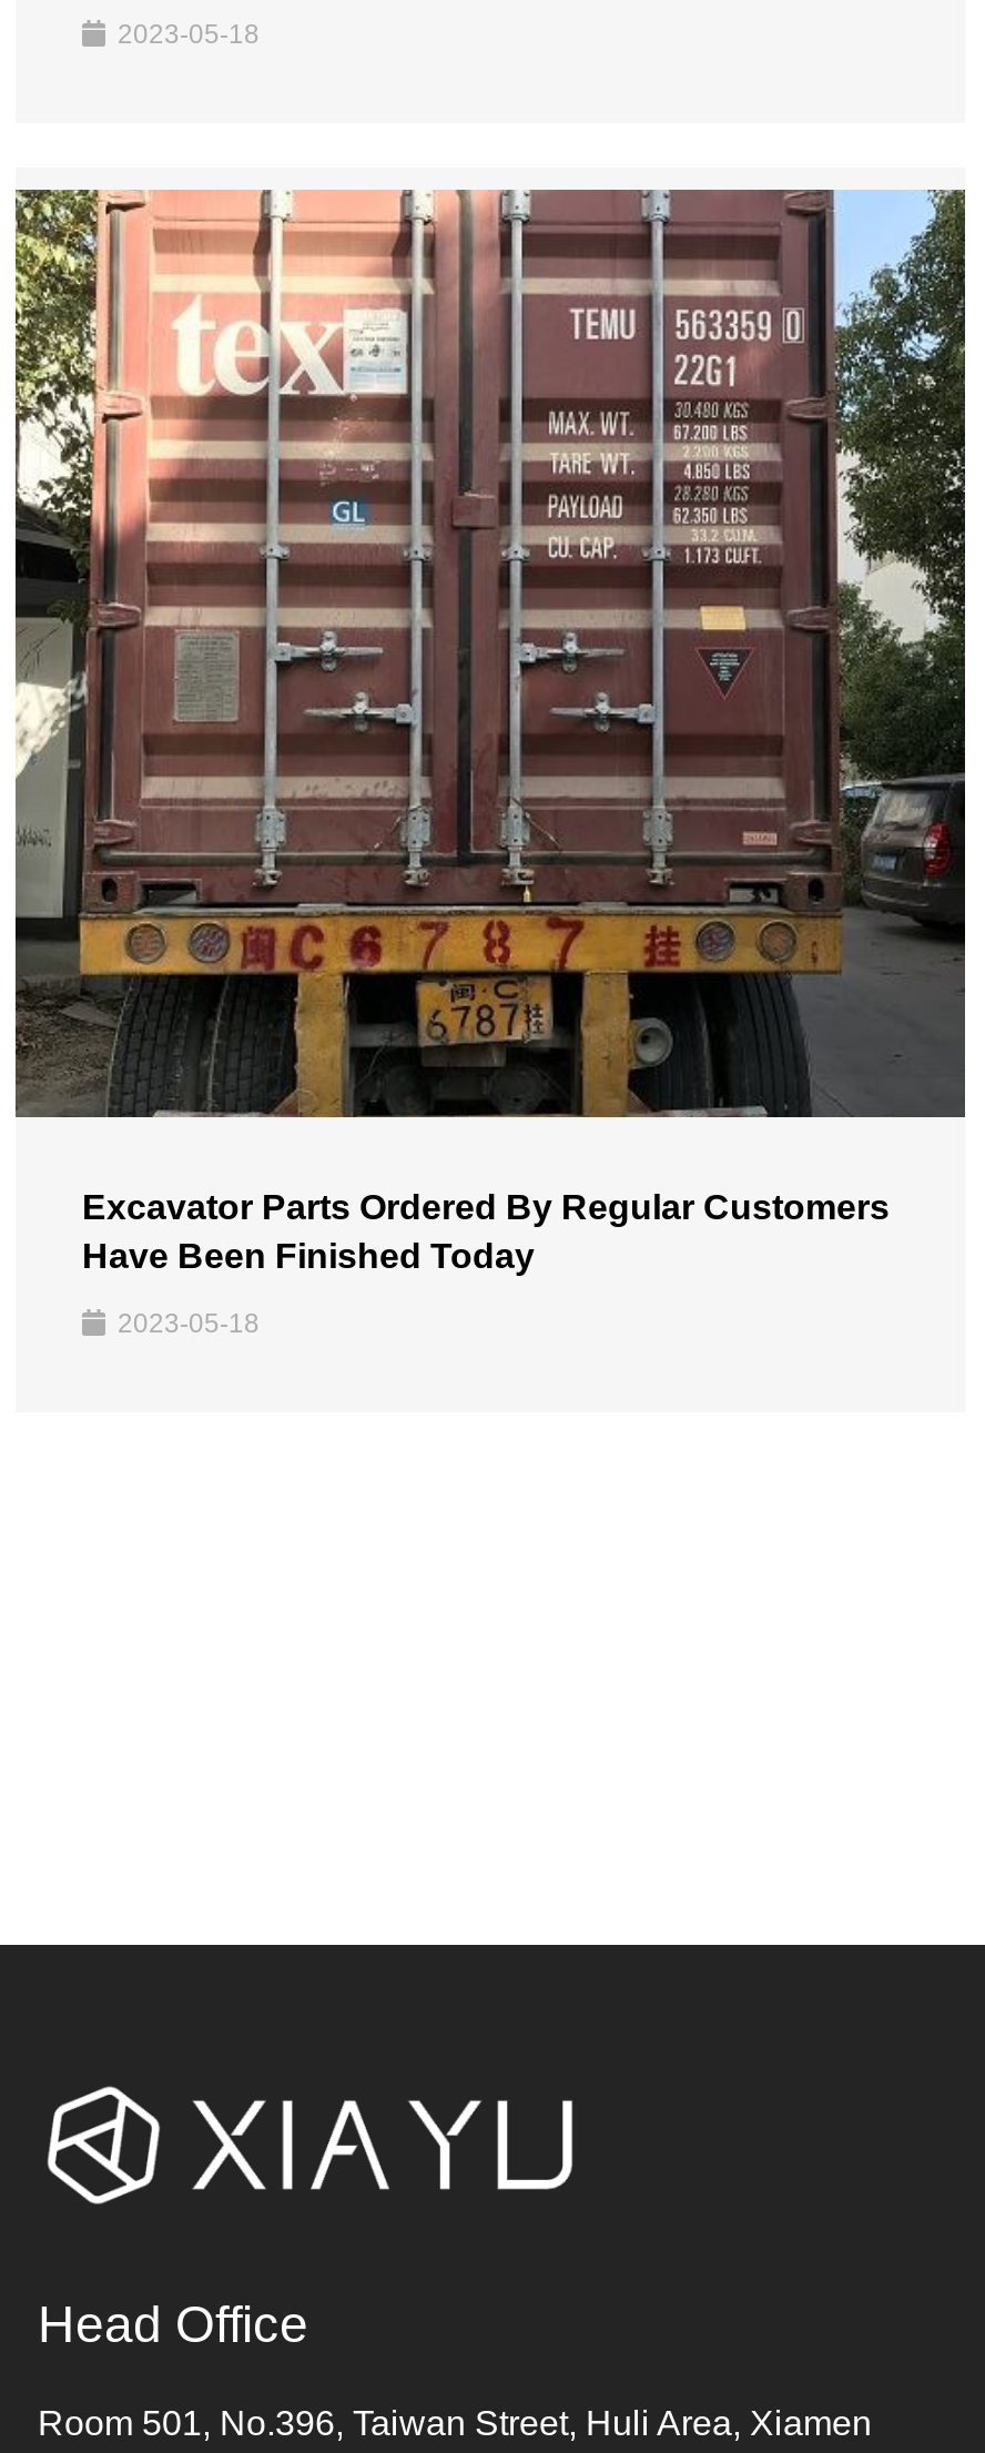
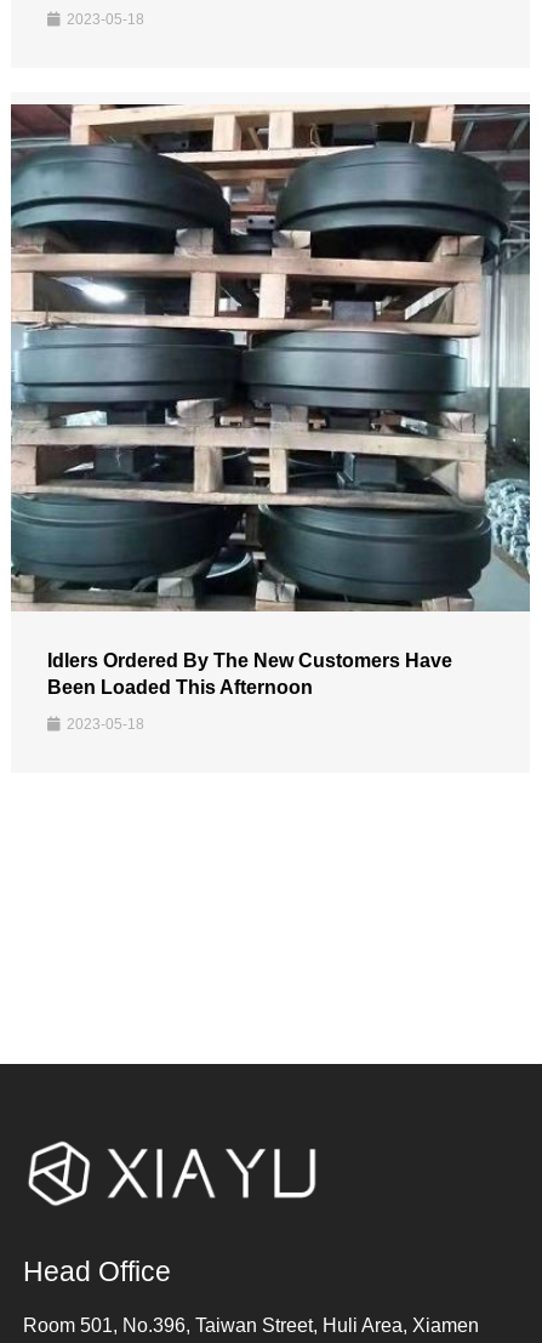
- [image]
- Excavator Parts Ordered By Regular Customers
- Have Been Finished Today
+ [image]
+ Idlers Ordered By The New Customers Have
+ Been Loaded This Afternoon
